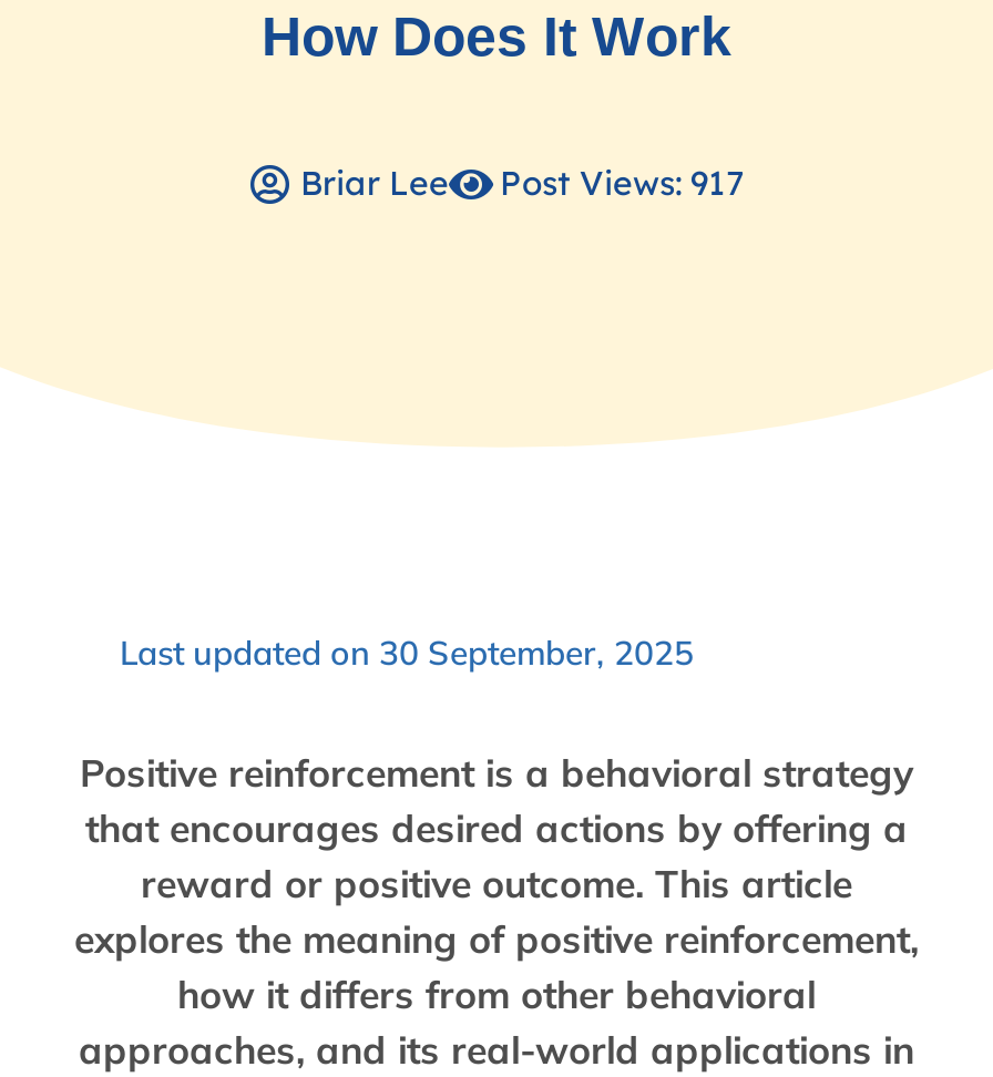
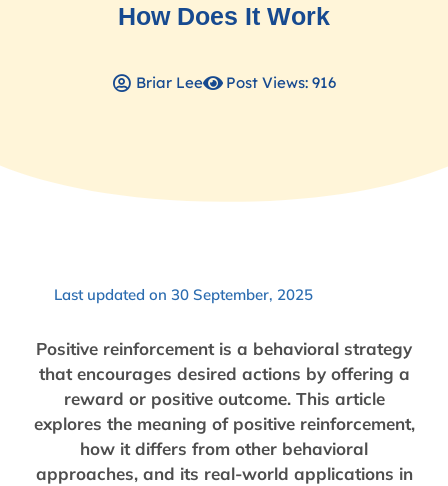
- Briar Lee Post Views: 917
+ Briar Lee Post Views: 916
